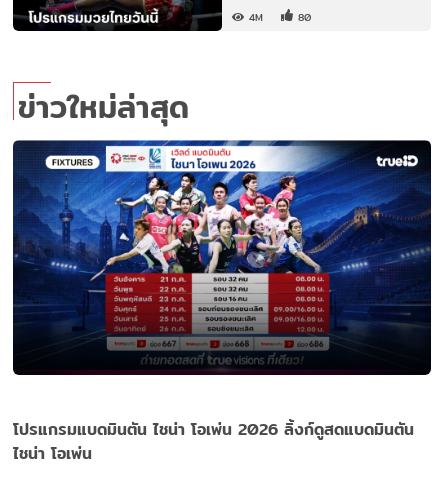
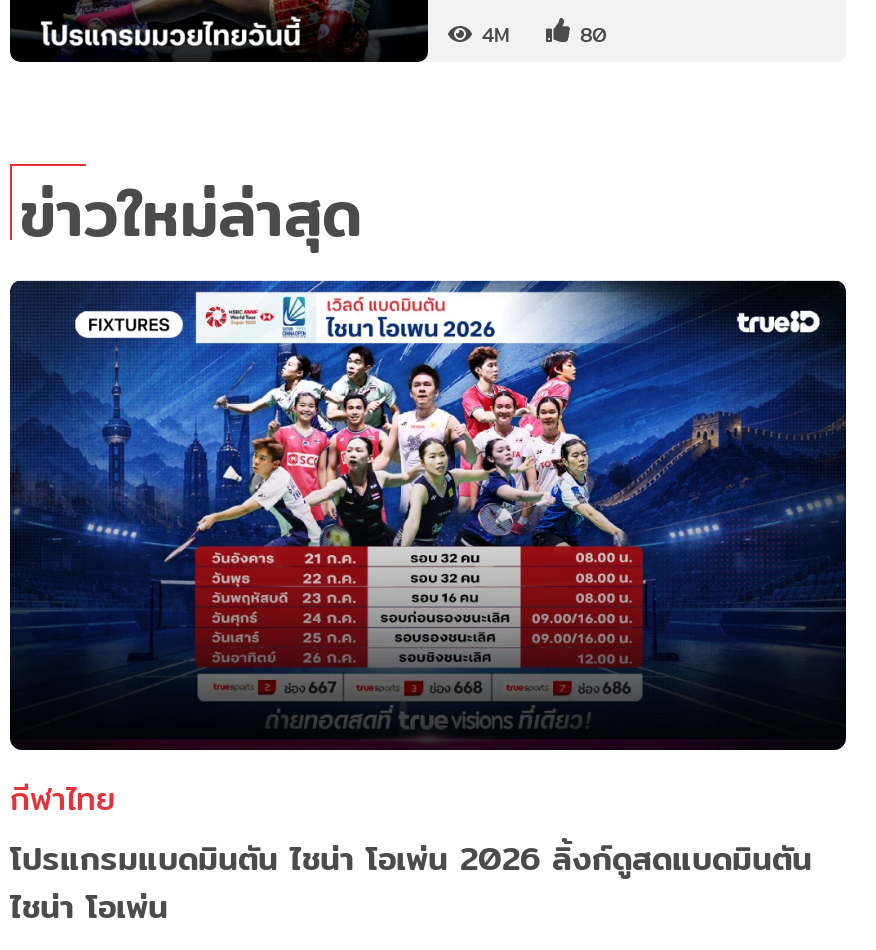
+ กีฬาไทย
